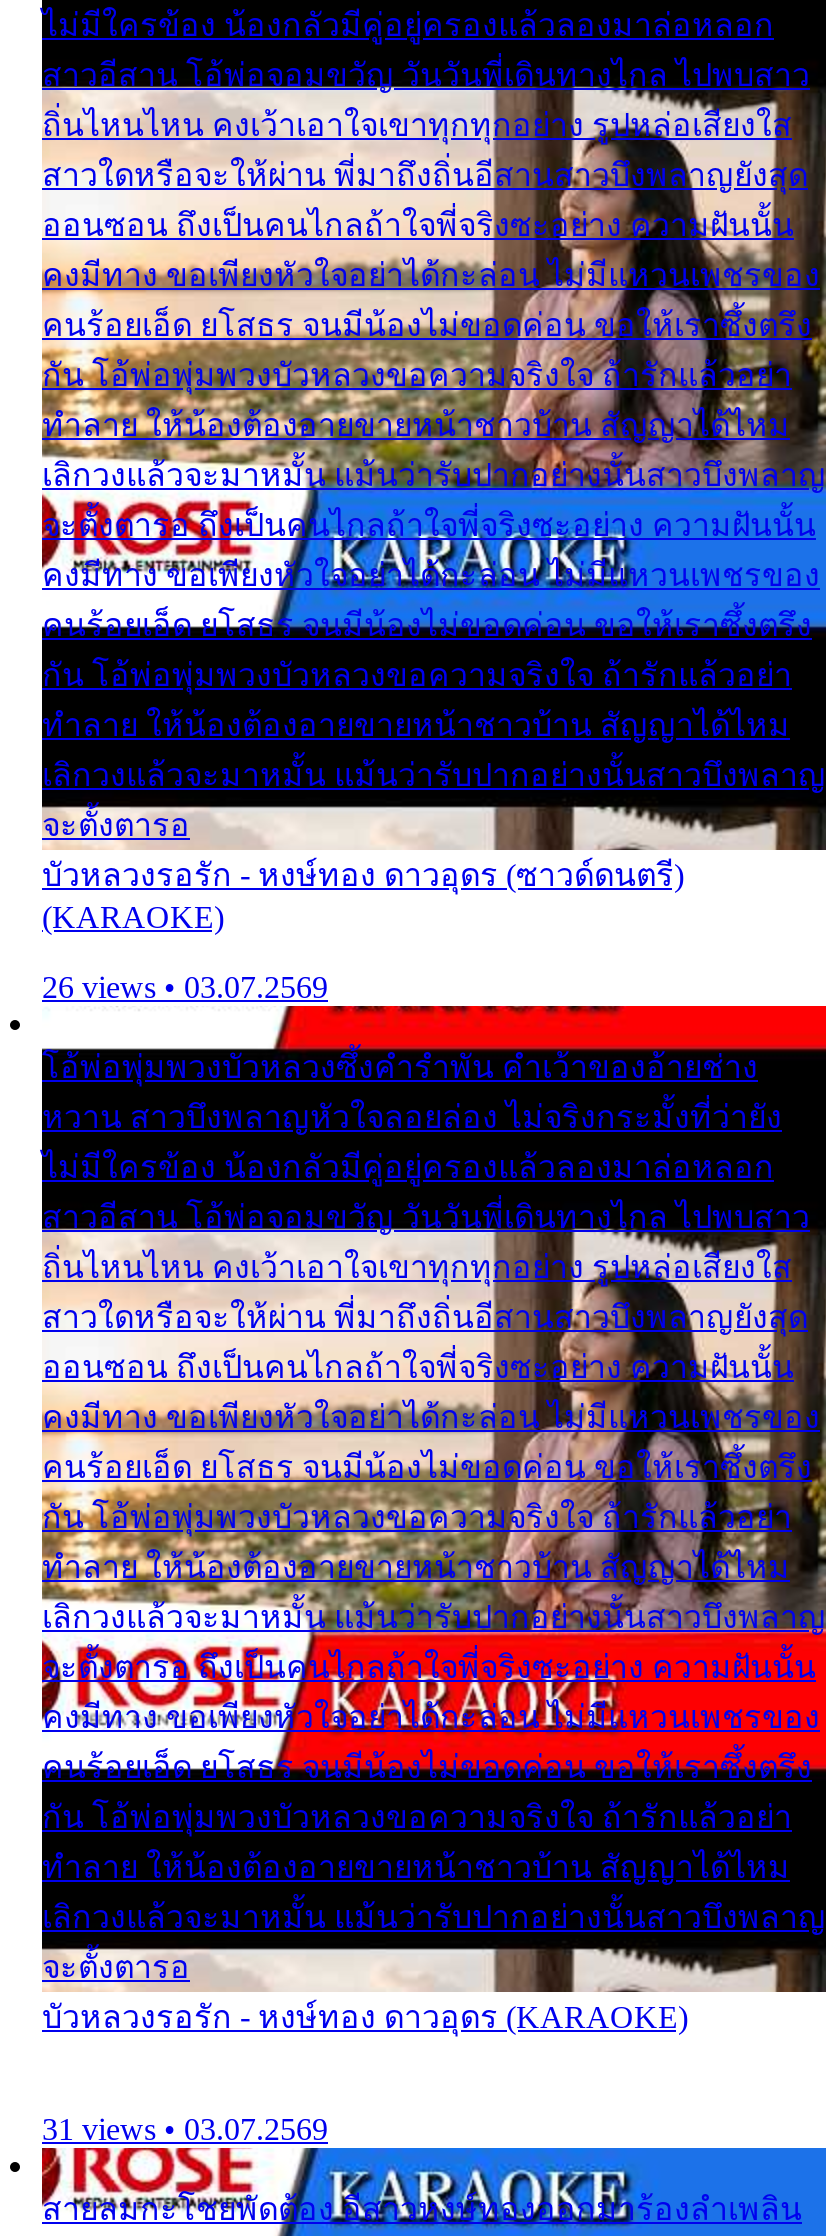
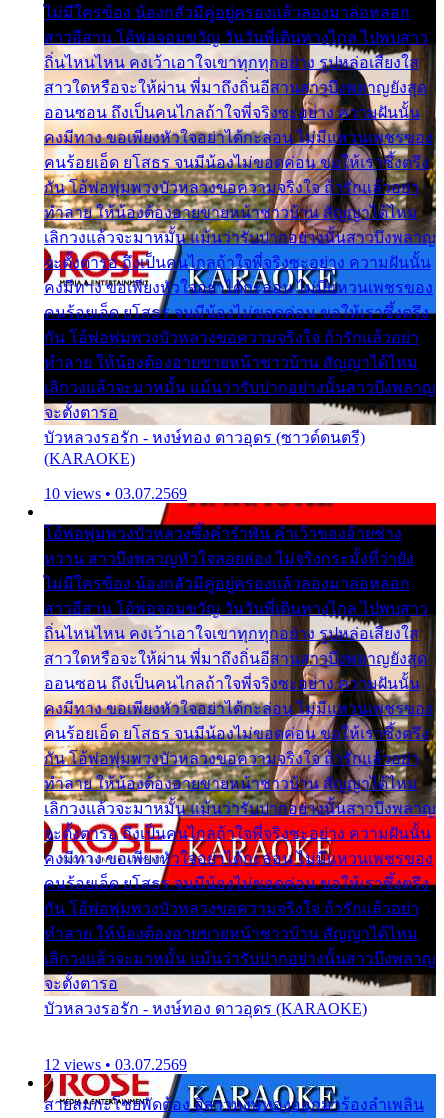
- 26 views • 03.07.2569
+ 10 views • 03.07.2569

- 31 views • 03.07.2569
+ 12 views • 03.07.2569
